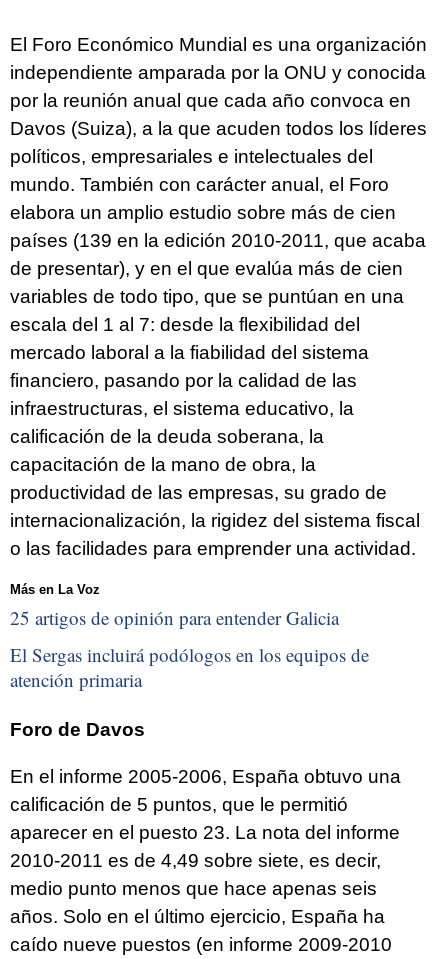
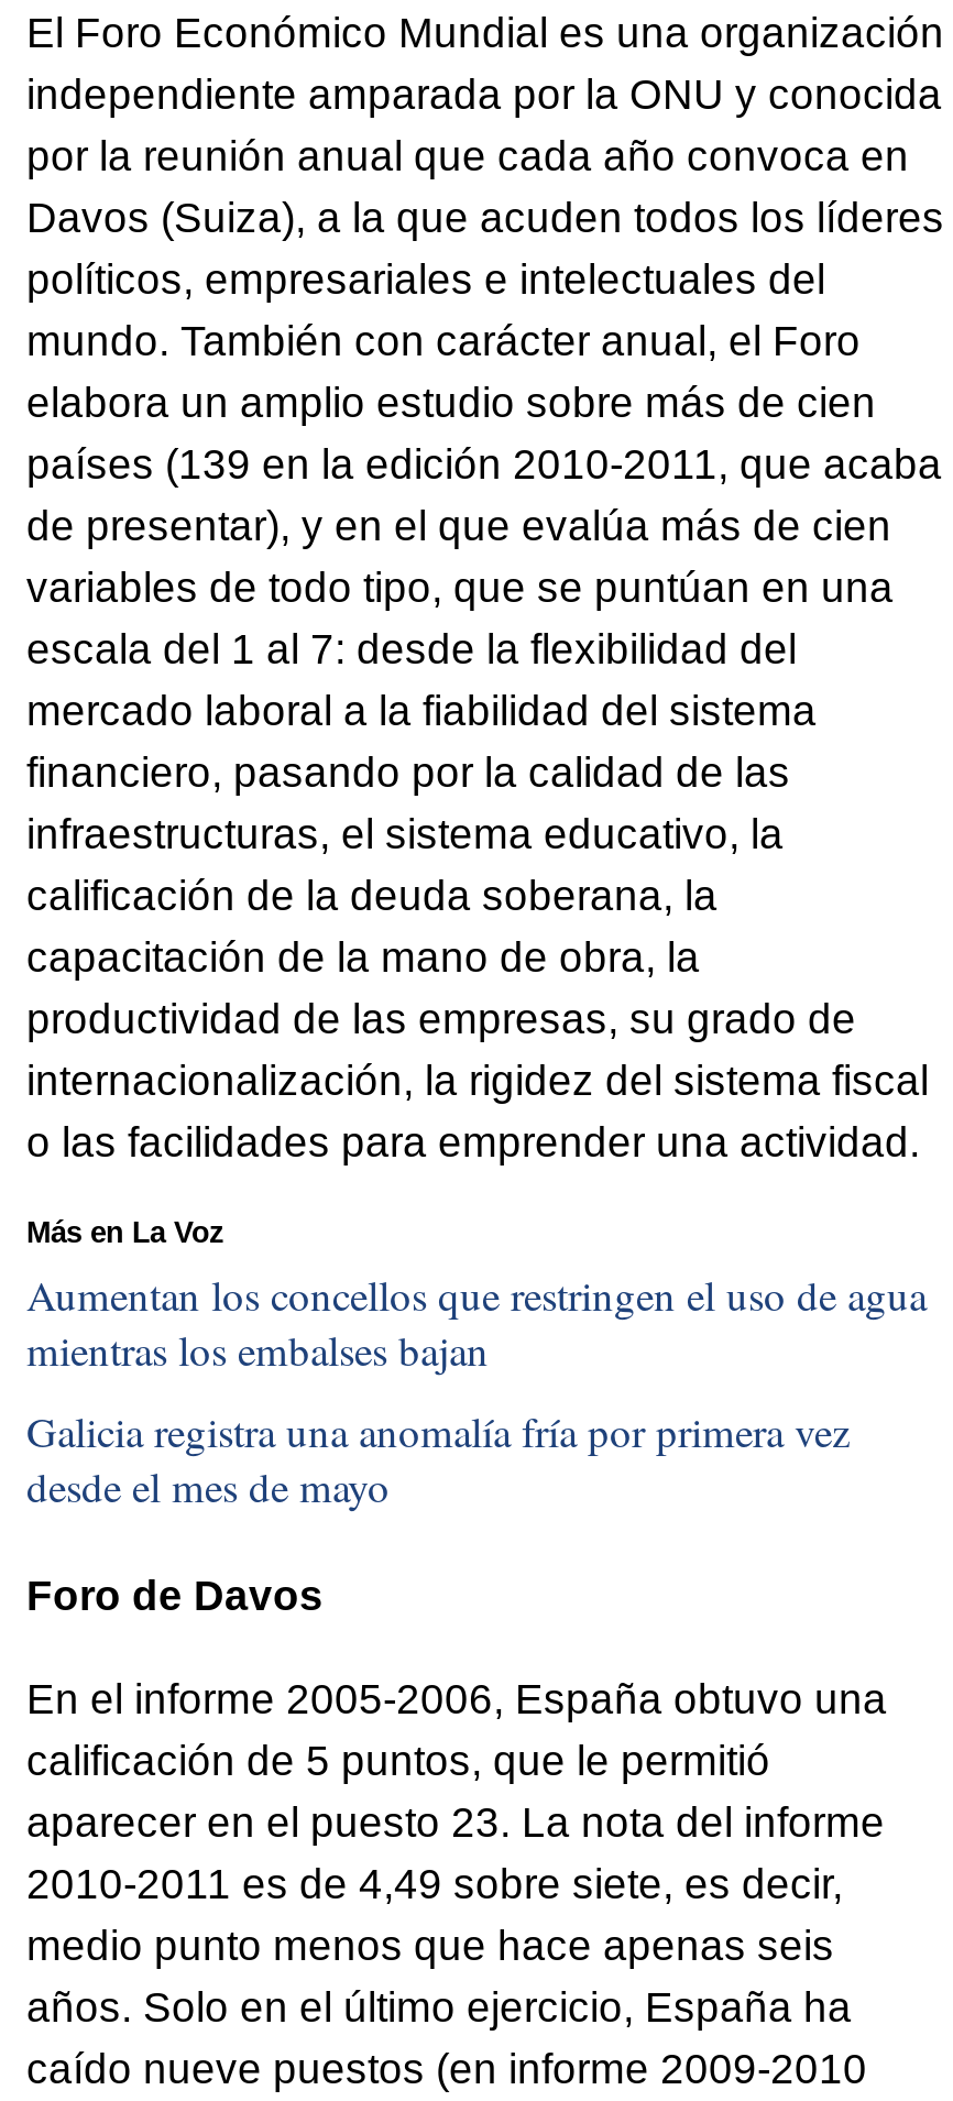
- 25 artigos de opinión para entender Galicia
+ Aumentan los concellos que restringen el uso de agua
+ mientras los embalses bajan

- El Sergas incluirá podólogos en los equipos de
- atención primaria
+ Galicia registra una anomalía fría por primera vez
+ desde el mes de mayo
